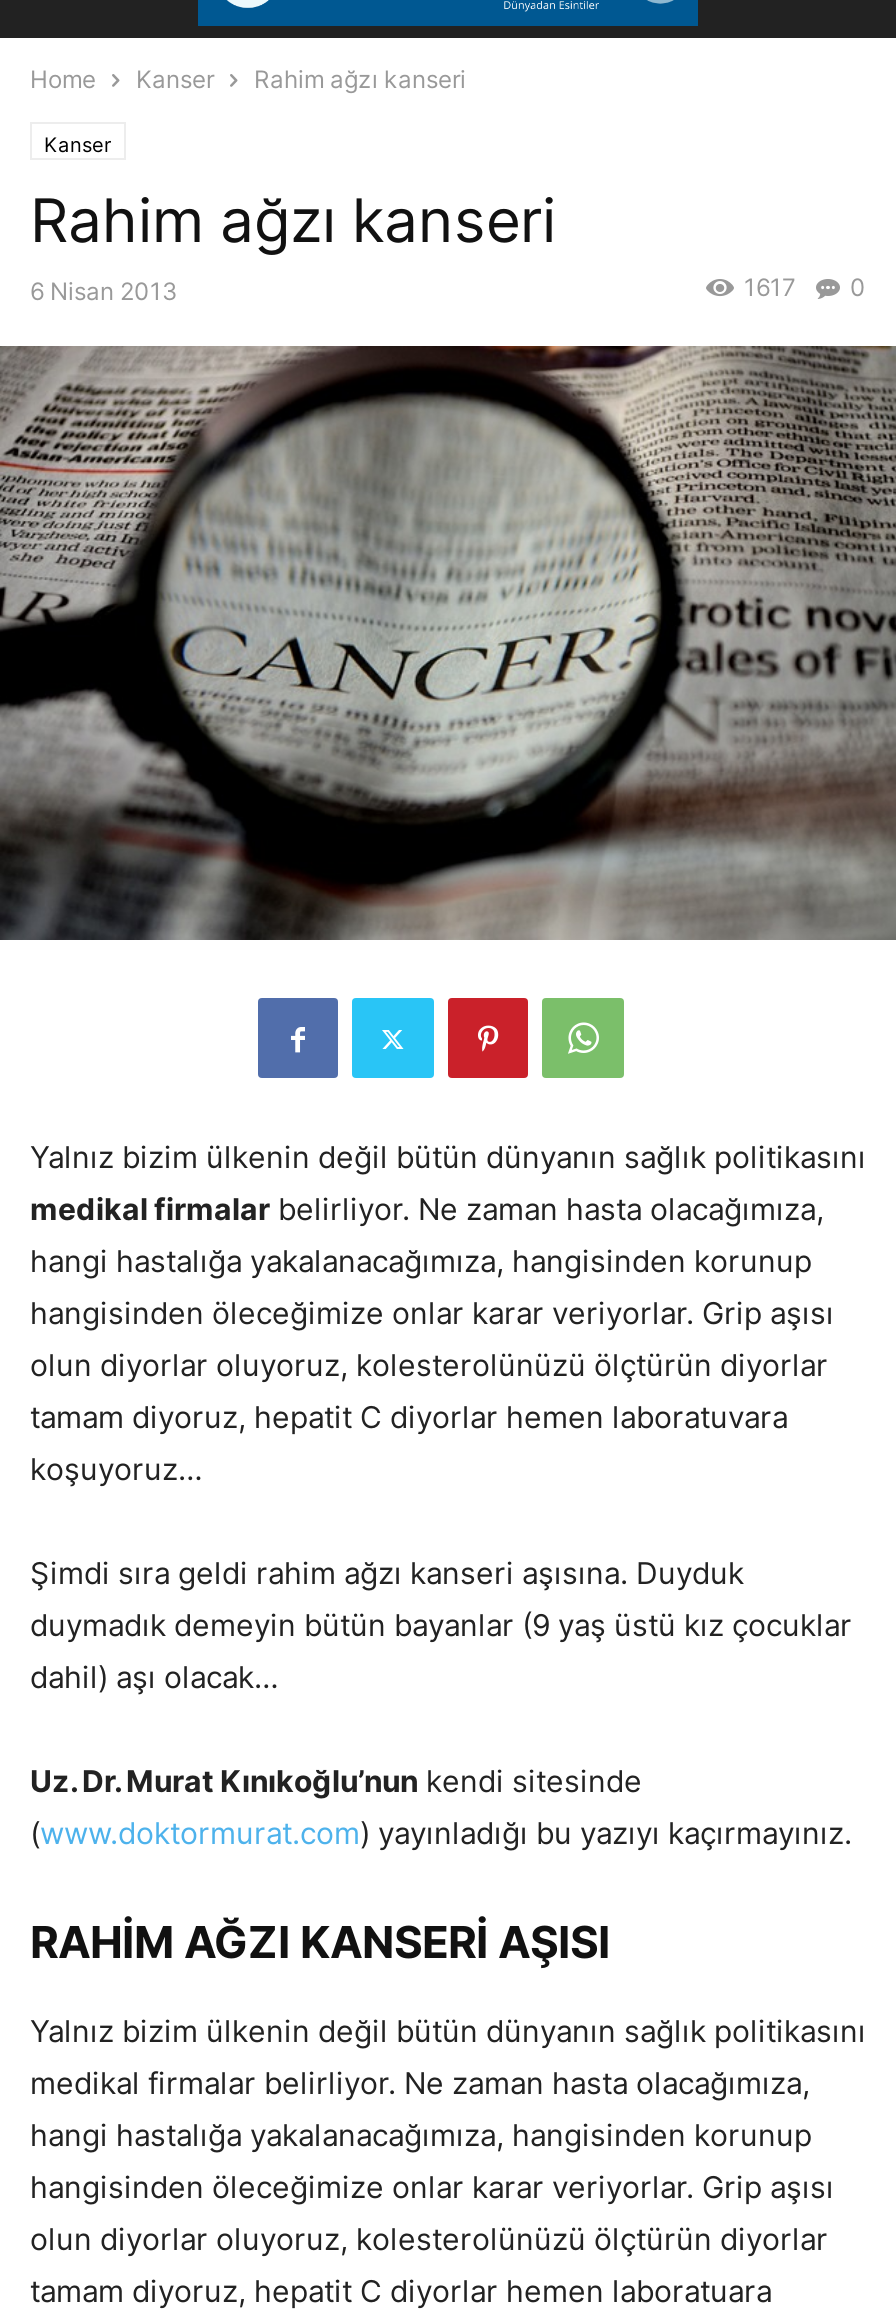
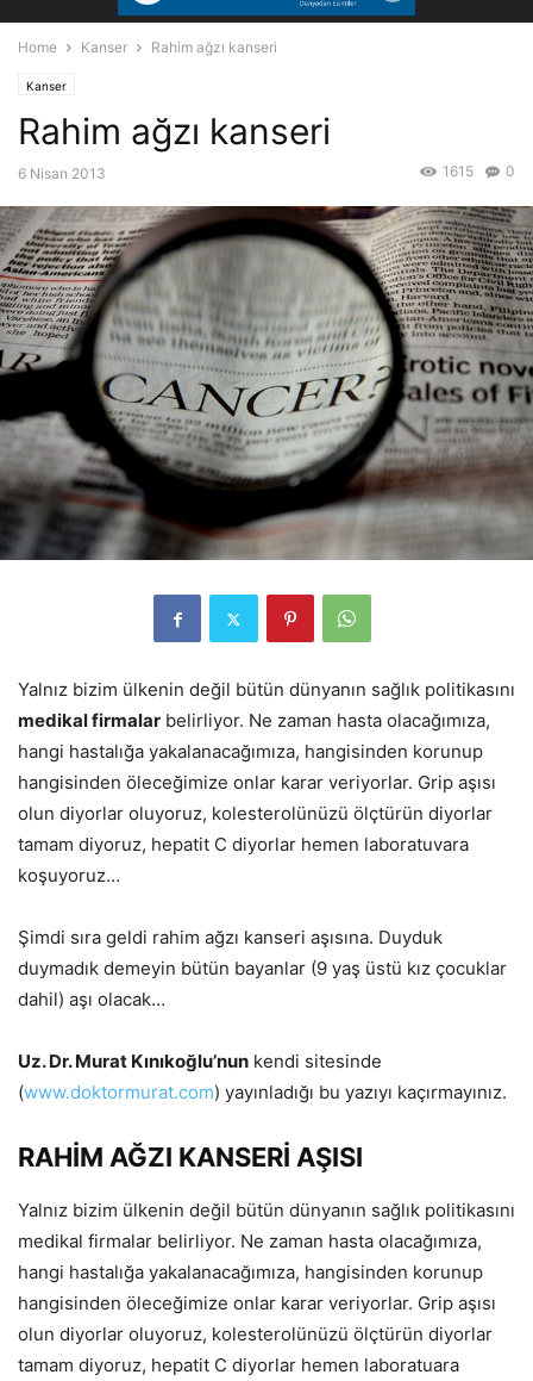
- 1617 0
+ 1615 0
